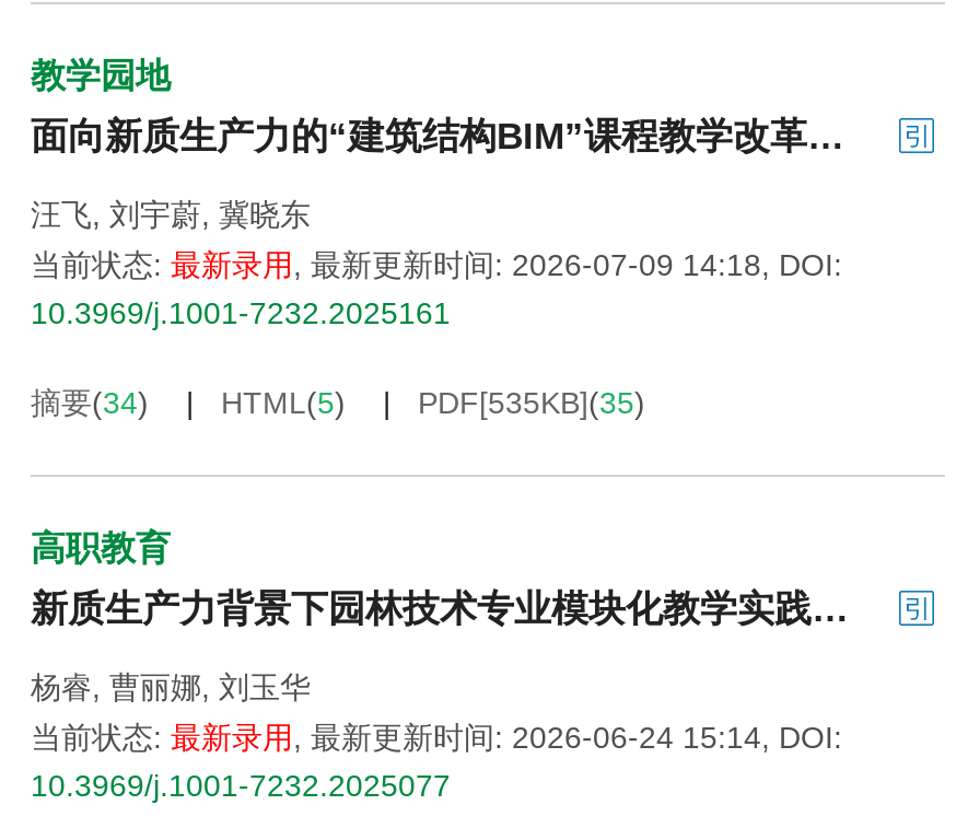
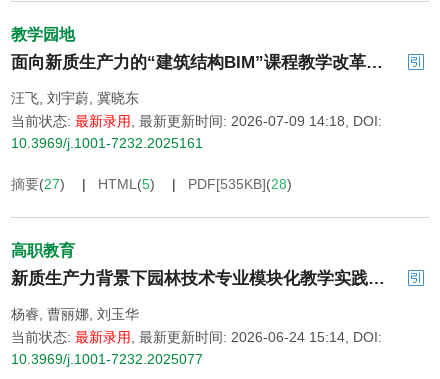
- 摘要(34)
+ 摘要(27)

- PDF[535KB](35)
+ PDF[535KB](28)
